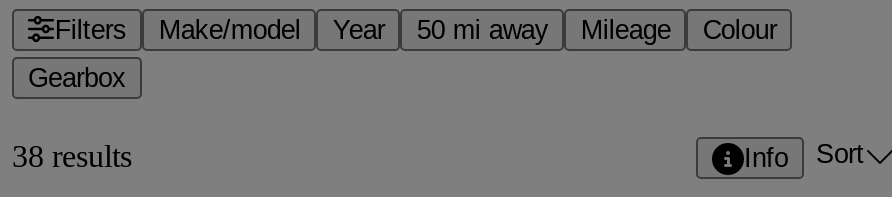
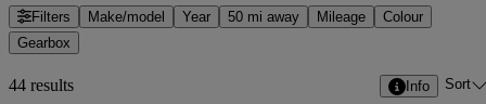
- 38 results
+ 44 results
